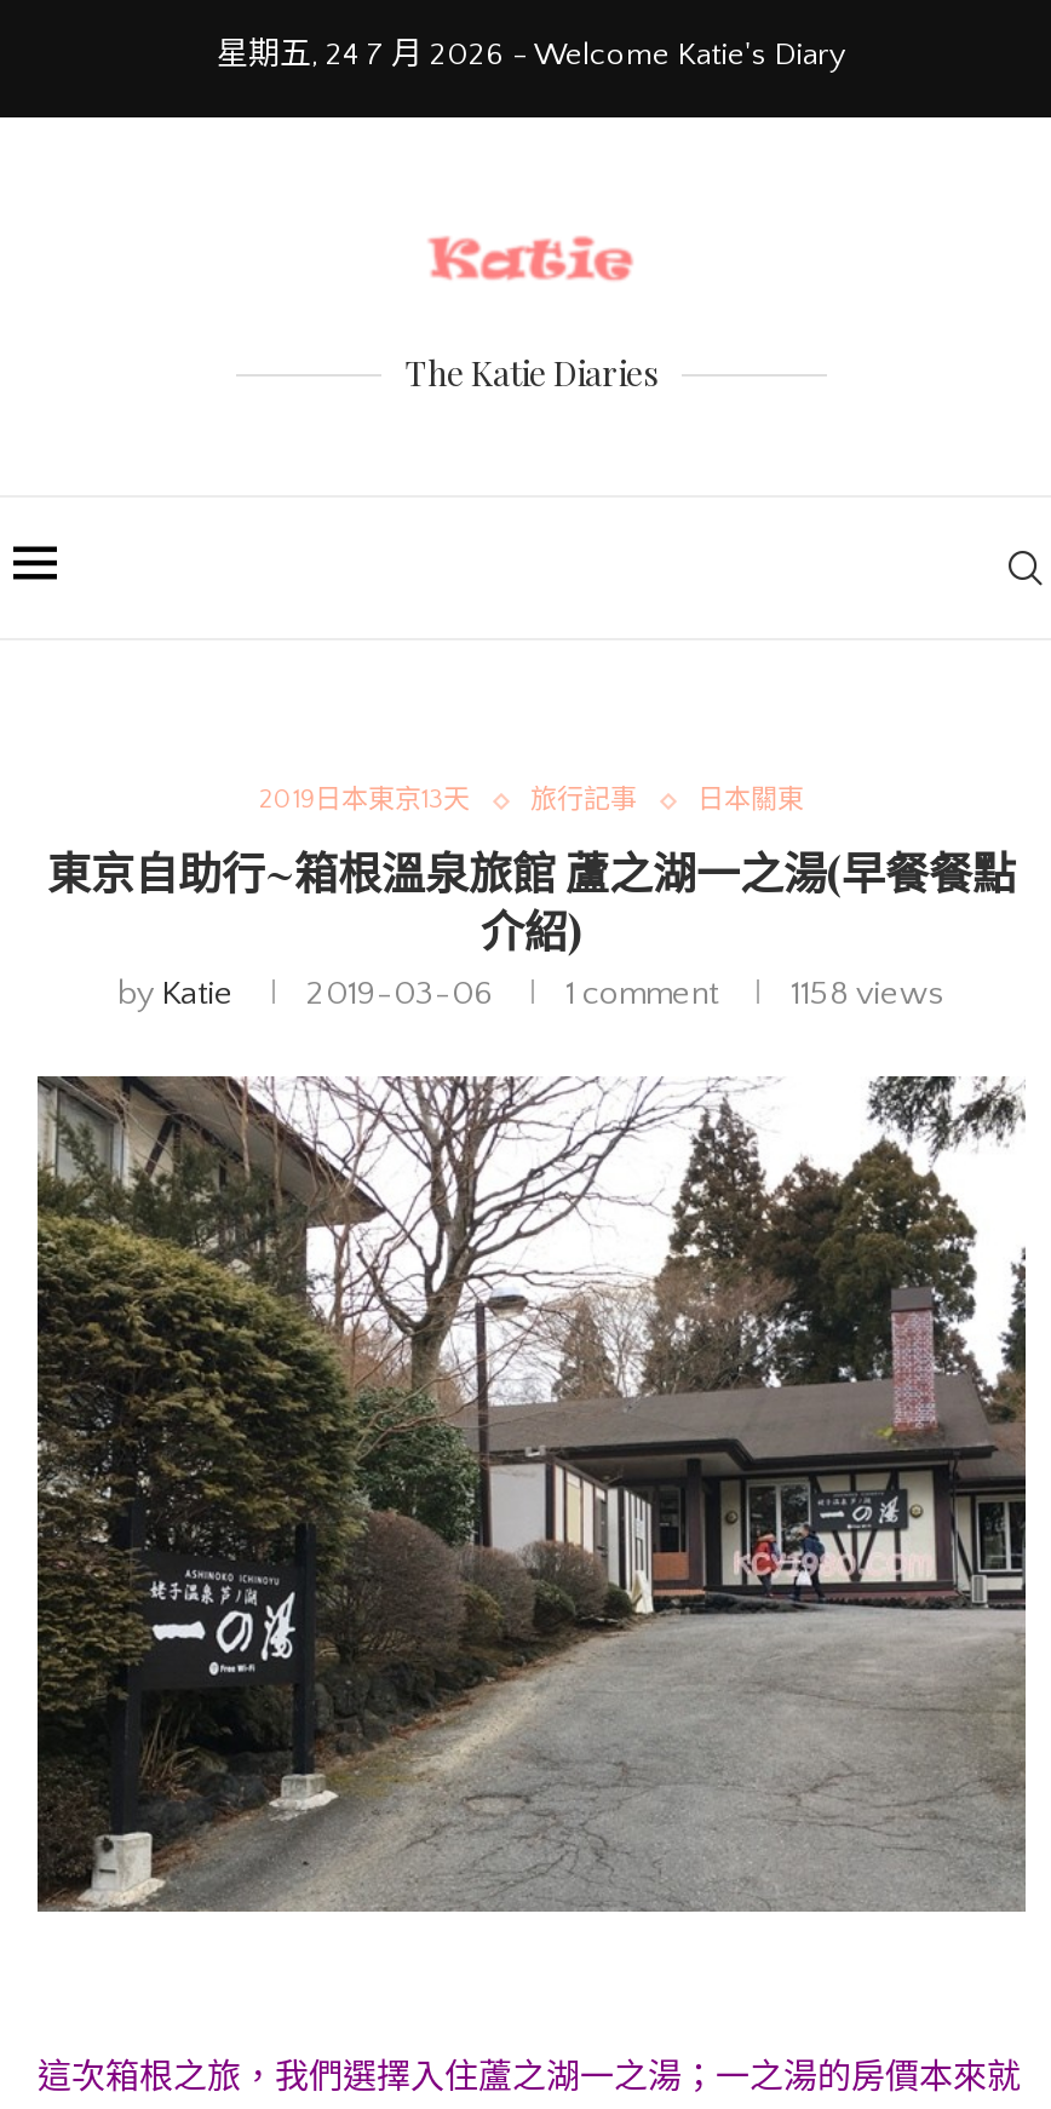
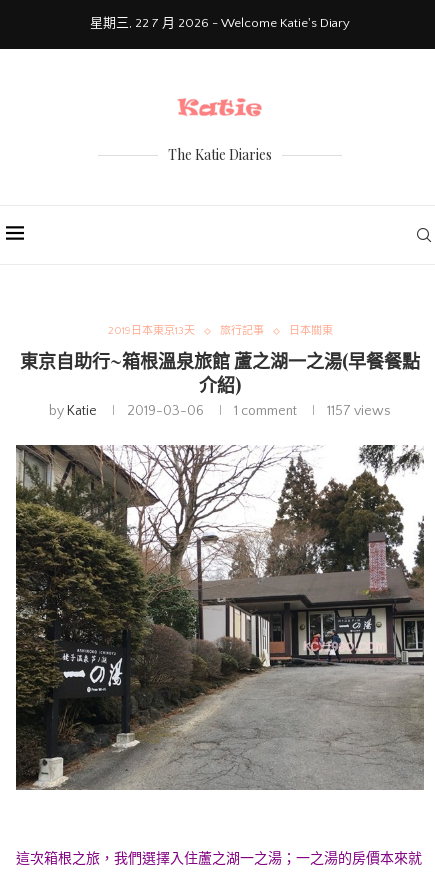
- 星期五, 24 7 月 2026 - Welcome Katie's Diary
+ 星期三, 22 7 月 2026 - Welcome Katie's Diary

- by Katie 2019-03-06 1 comment 1158 views
+ by Katie 2019-03-06 1 comment 1157 views
